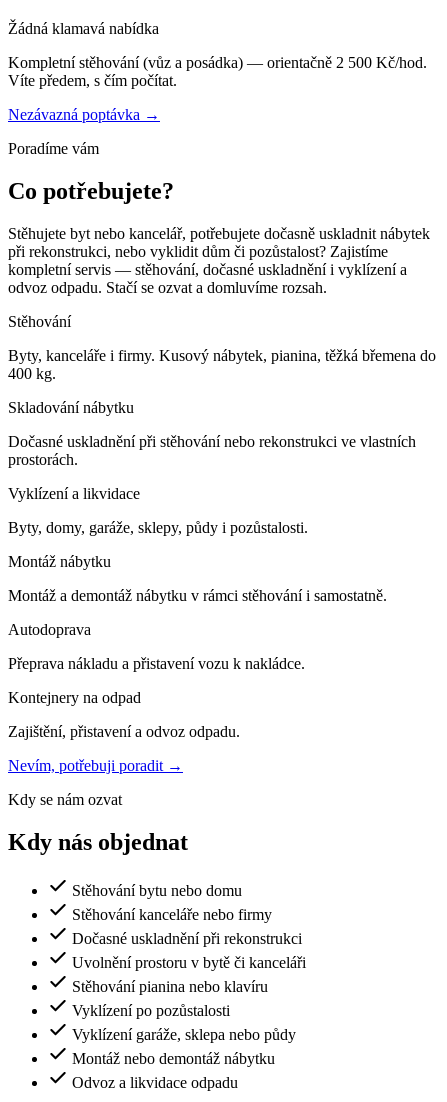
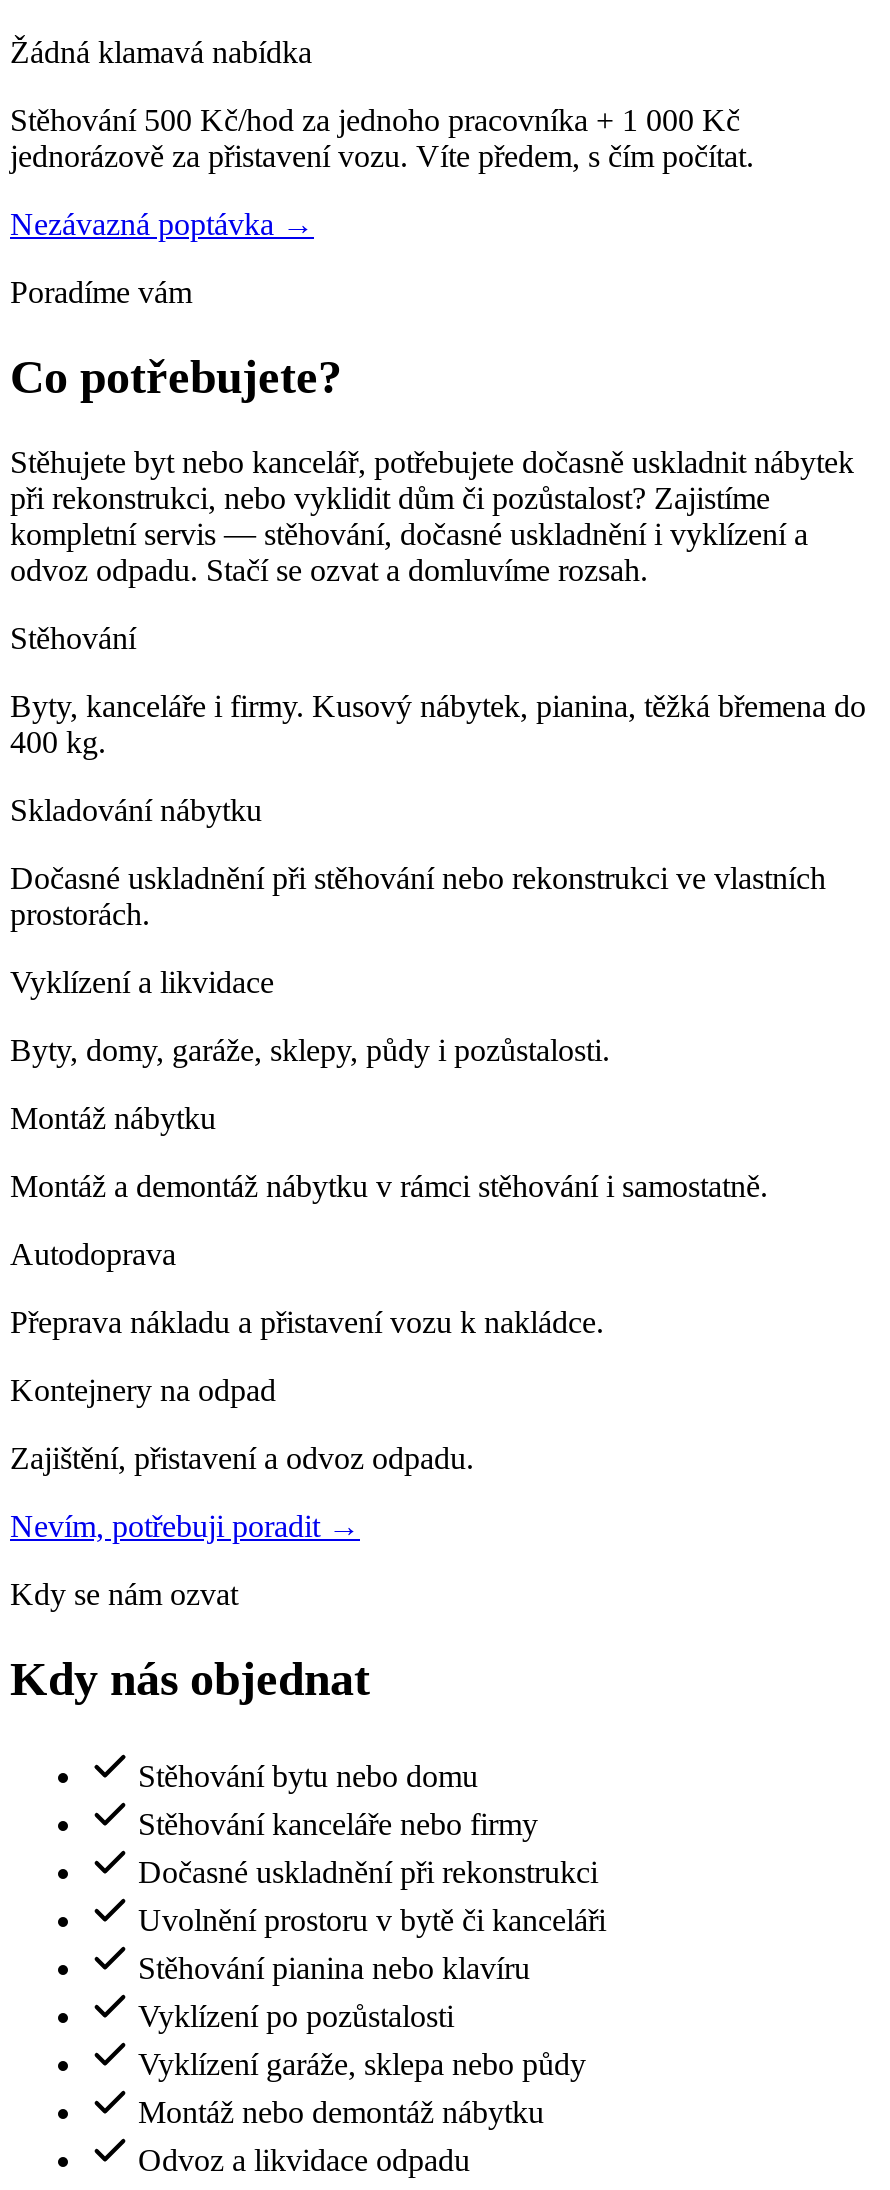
- Kompletní stěhování (vůz a posádka) — orientačně 2 500 Kč/hod.
- Víte předem, s čím počítat.
+ Stěhování 500 Kč/hod za jednoho pracovníka + 1 000 Kč
+ jednorázově za přistavení vozu. Víte předem, s čím počítat.
